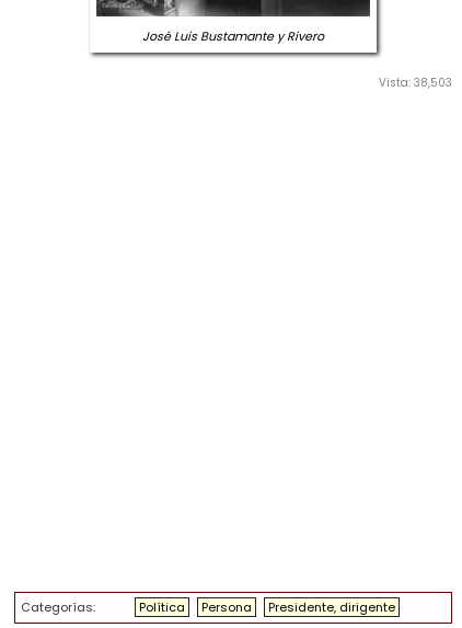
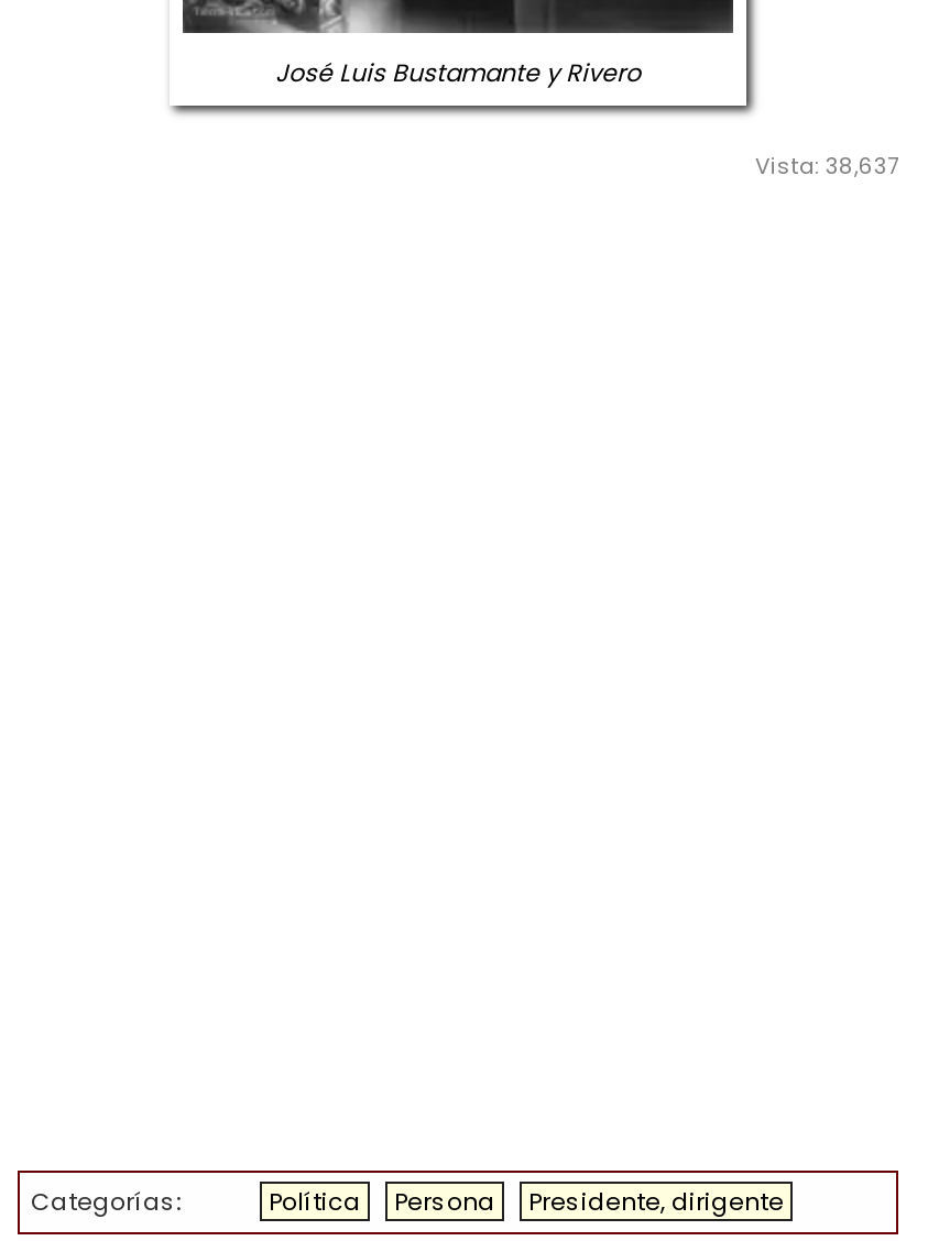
- Vista: 38,503
+ Vista: 38,637
